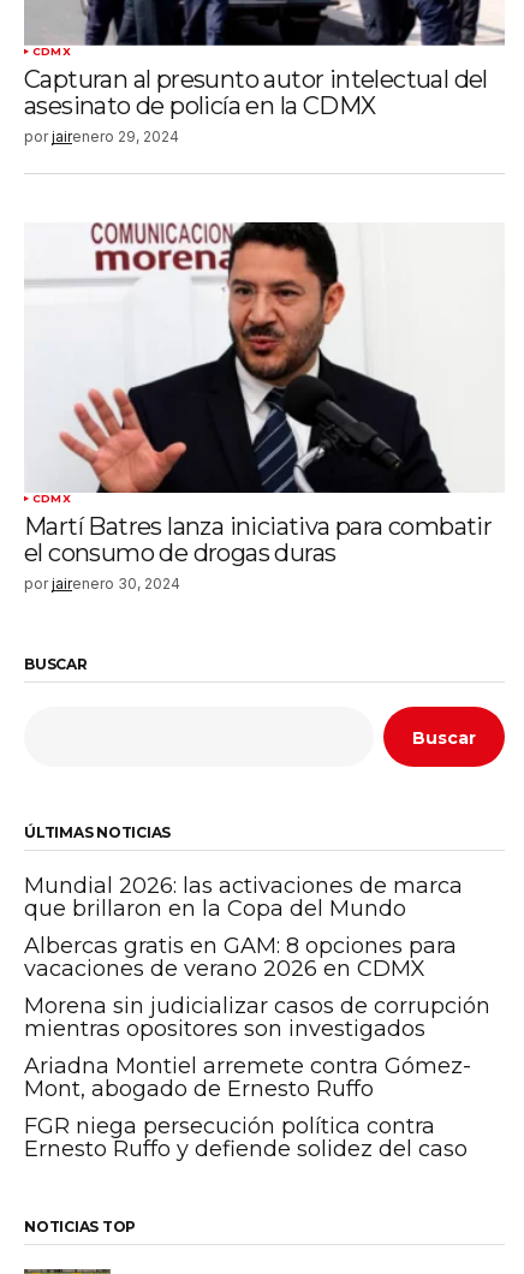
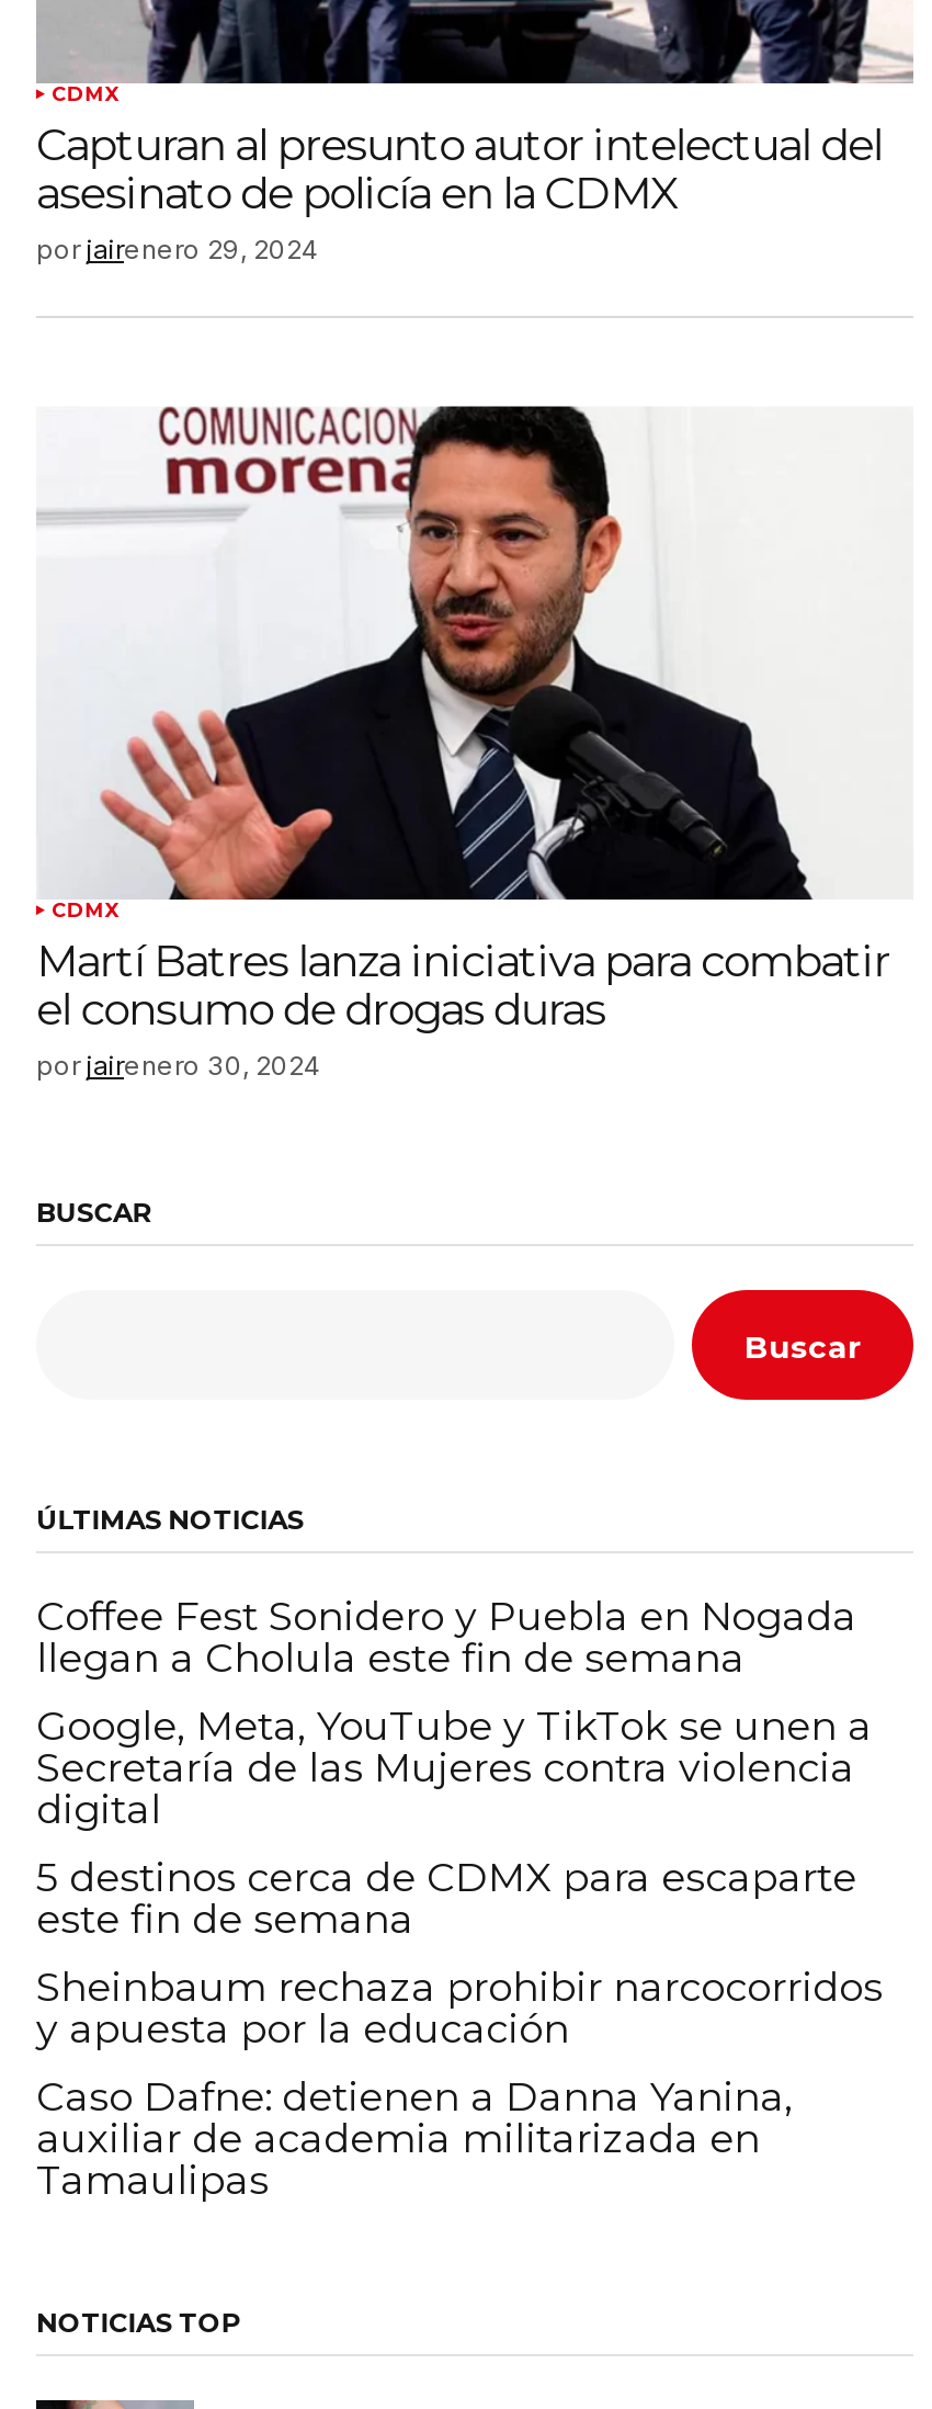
- Mundial 2026: las activaciones de marca
- que brillaron en la Copa del Mundo
- Albercas gratis en GAM: 8 opciones para
- vacaciones de verano 2026 en CDMX
- Morena sin judicializar casos de corrupción
- mientras opositores son investigados
- Ariadna Montiel arremete contra Gómez-
- Mont, abogado de Ernesto Ruffo
- FGR niega persecución política contra
- Ernesto Ruffo y defiende solidez del caso
+ Coffee Fest Sonidero y Puebla en Nogada
+ llegan a Cholula este fin de semana
+ Google, Meta, YouTube y TikTok se unen a
+ Secretaría de las Mujeres contra violencia
+ digital
+ 5 destinos cerca de CDMX para escaparte
+ este fin de semana
+ Sheinbaum rechaza prohibir narcocorridos
+ y apuesta por la educación
+ Caso Dafne: detienen a Danna Yanina,
+ auxiliar de academia militarizada en
+ Tamaulipas
